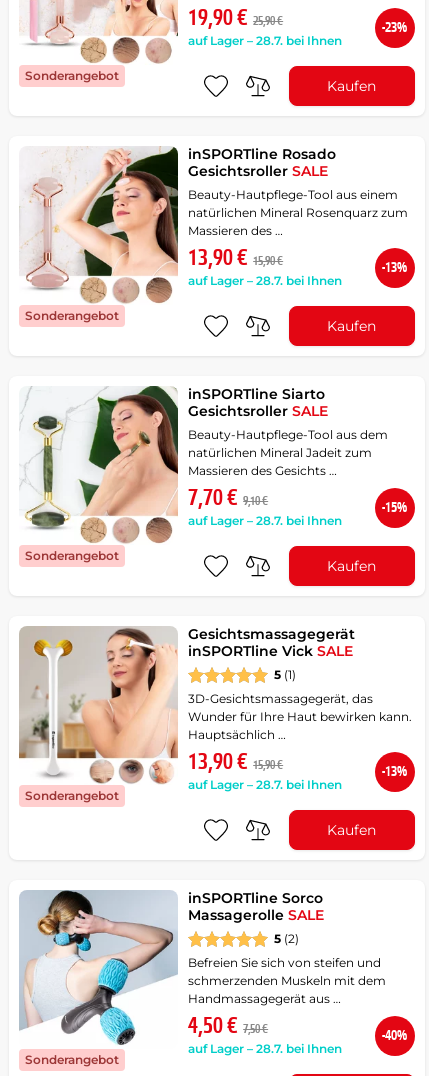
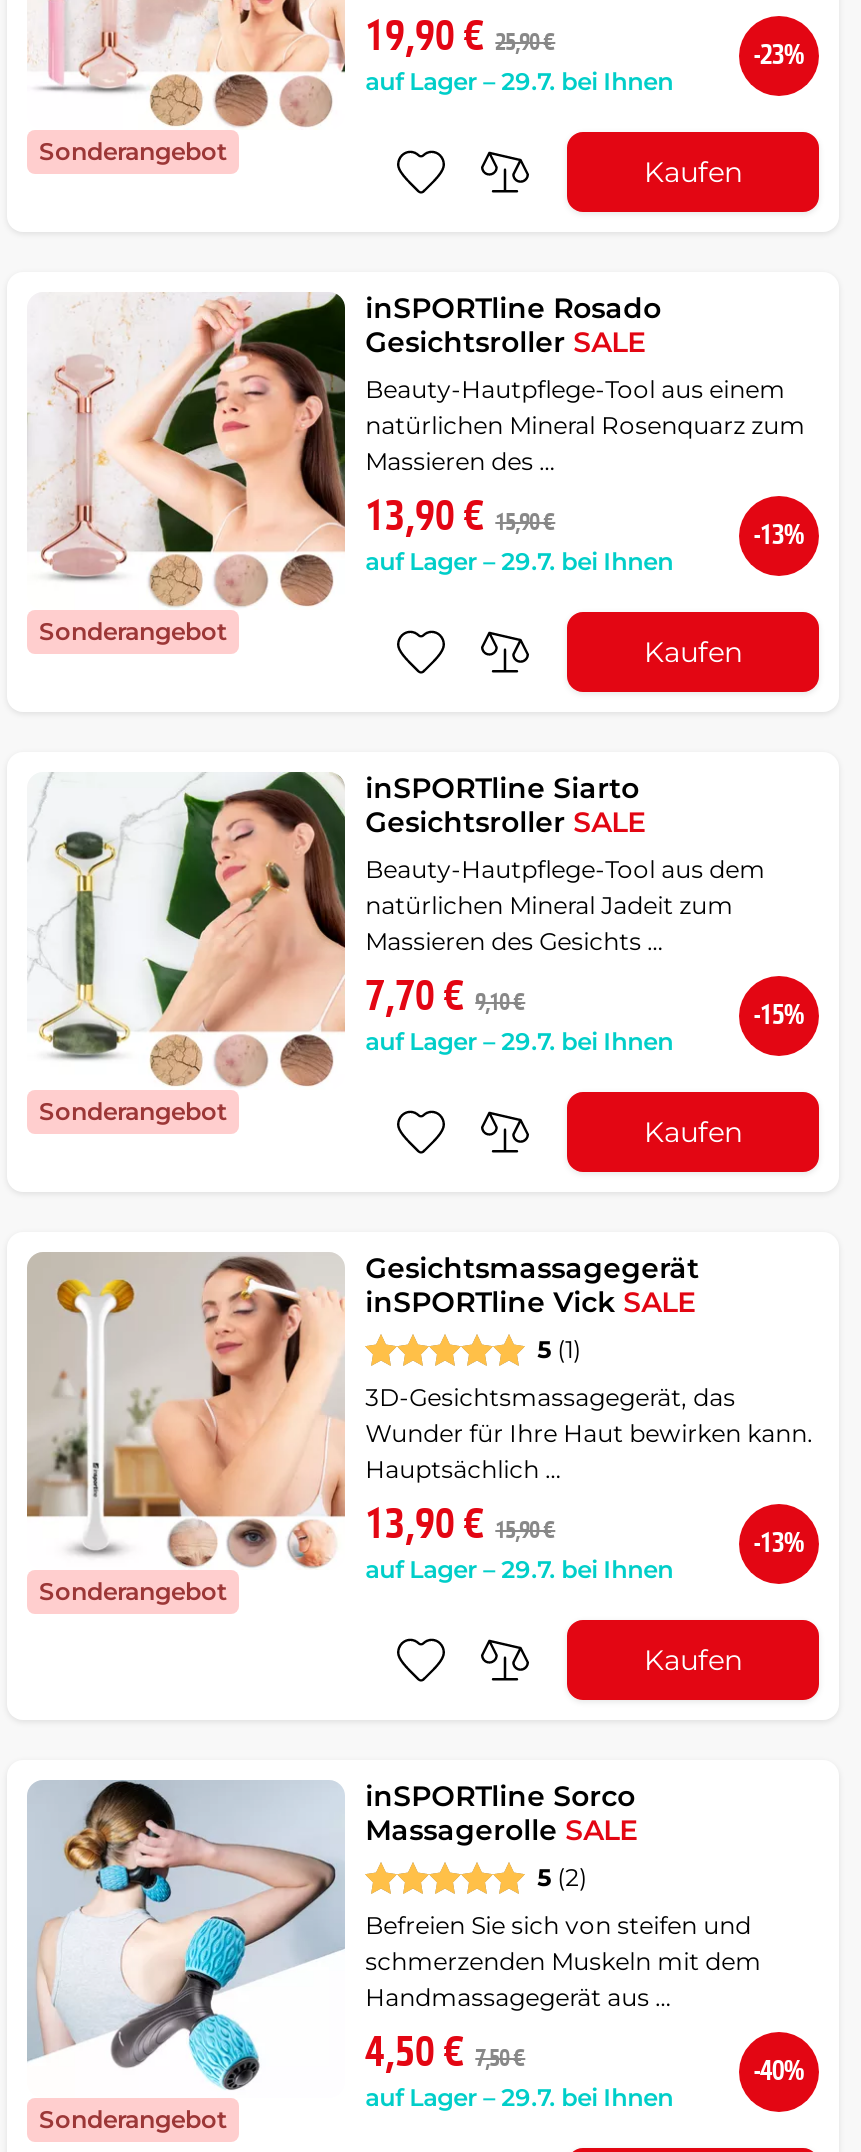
- auf Lager – 28.7. bei Ihnen
+ auf Lager – 29.7. bei Ihnen

- auf Lager – 28.7. bei Ihnen
+ auf Lager – 29.7. bei Ihnen

- auf Lager – 28.7. bei Ihnen
+ auf Lager – 29.7. bei Ihnen

- auf Lager – 28.7. bei Ihnen
+ auf Lager – 29.7. bei Ihnen

- auf Lager – 28.7. bei Ihnen
+ auf Lager – 29.7. bei Ihnen
